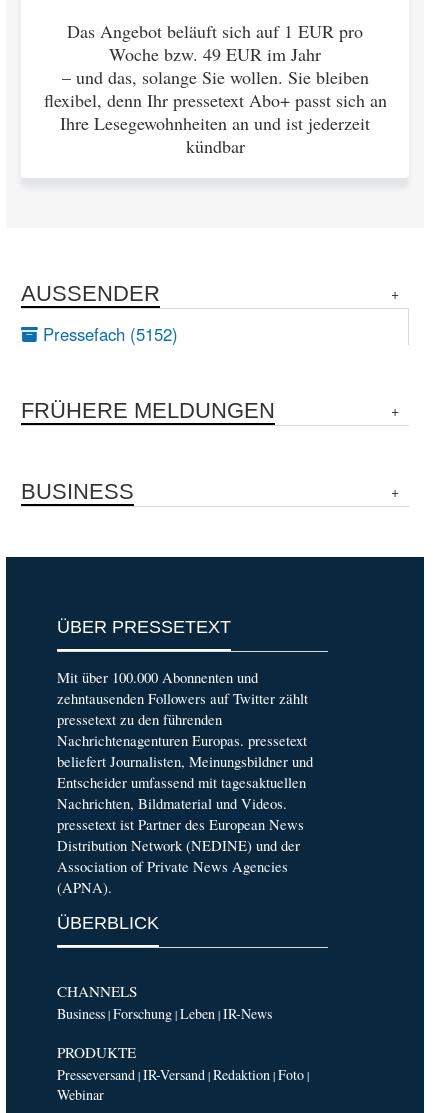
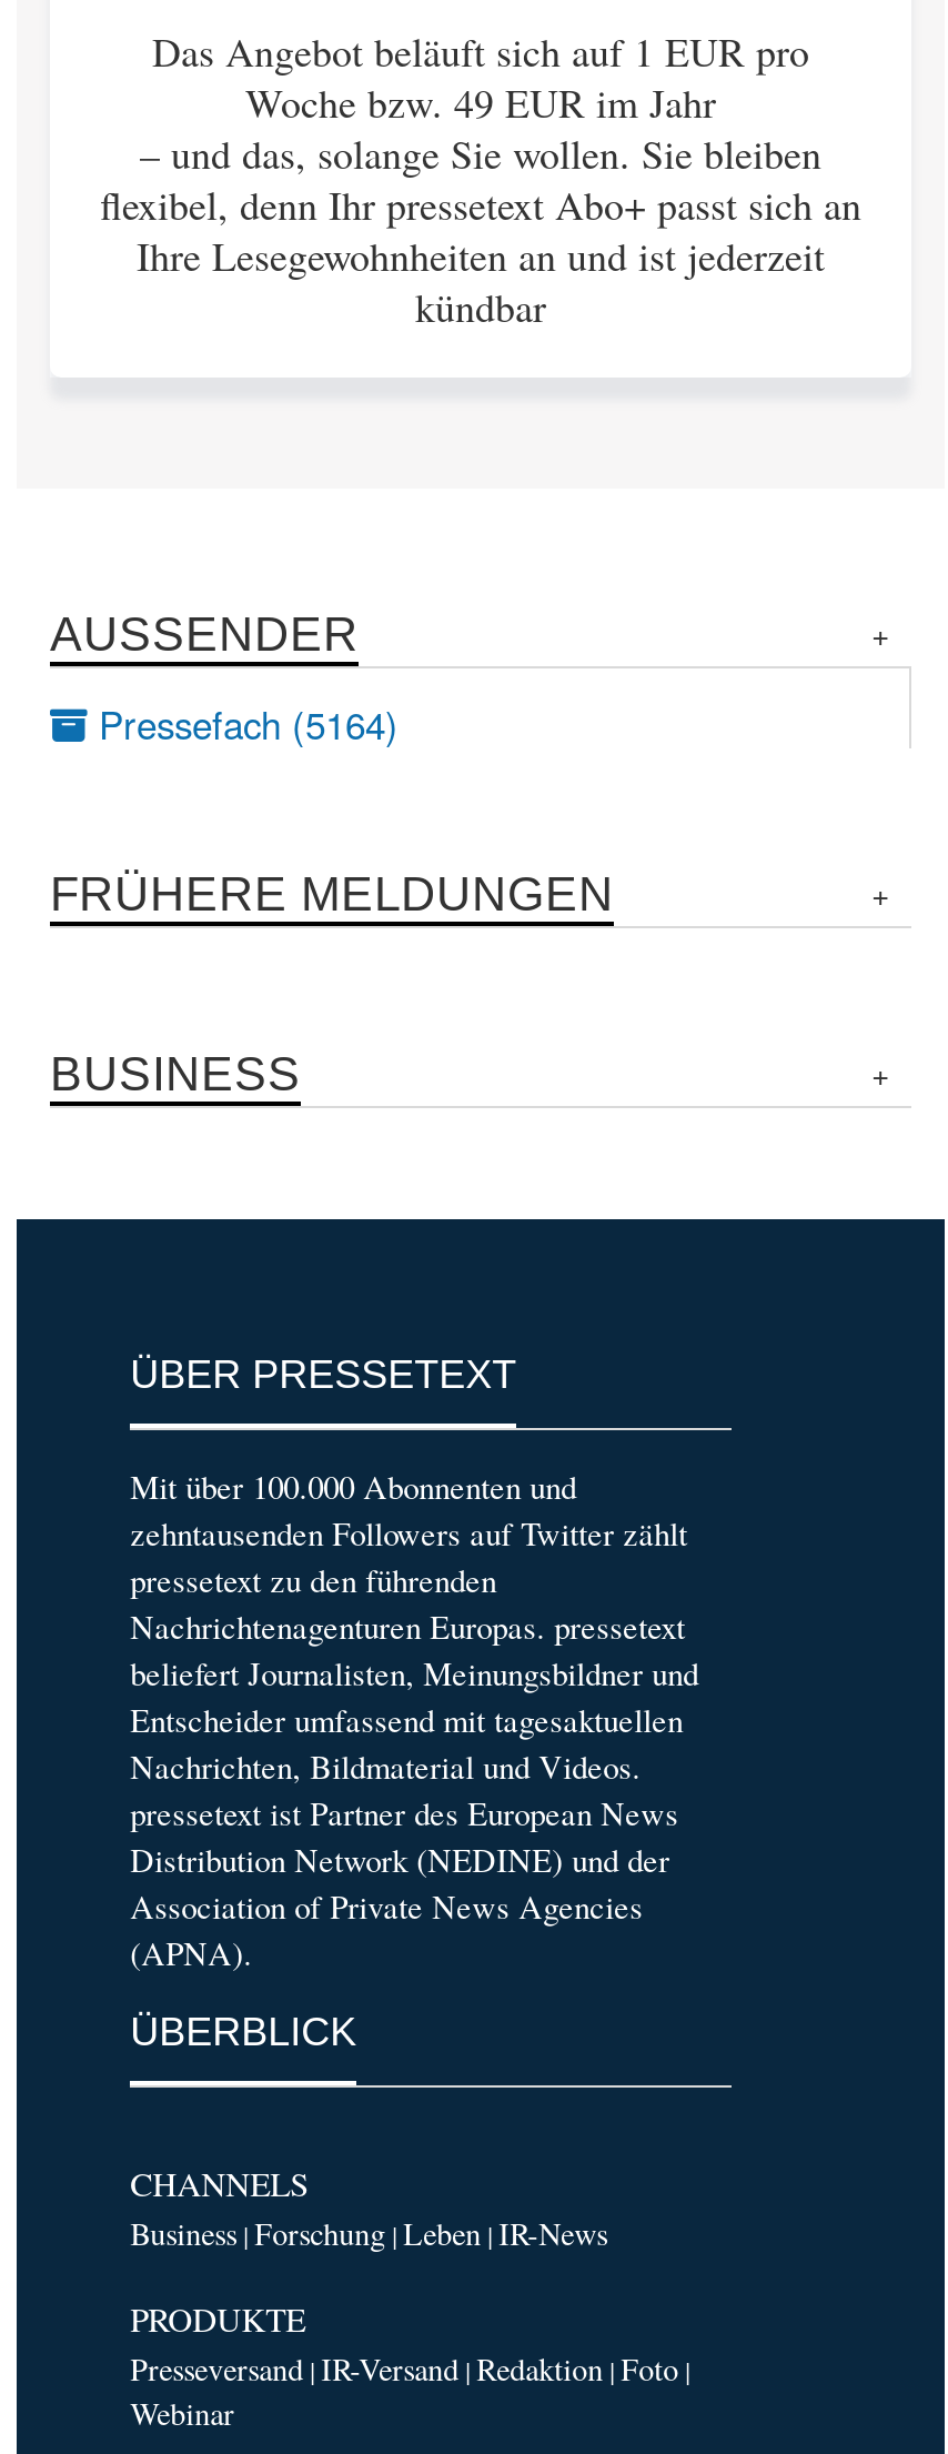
- Pressefach (5152)
+ Pressefach (5164)
